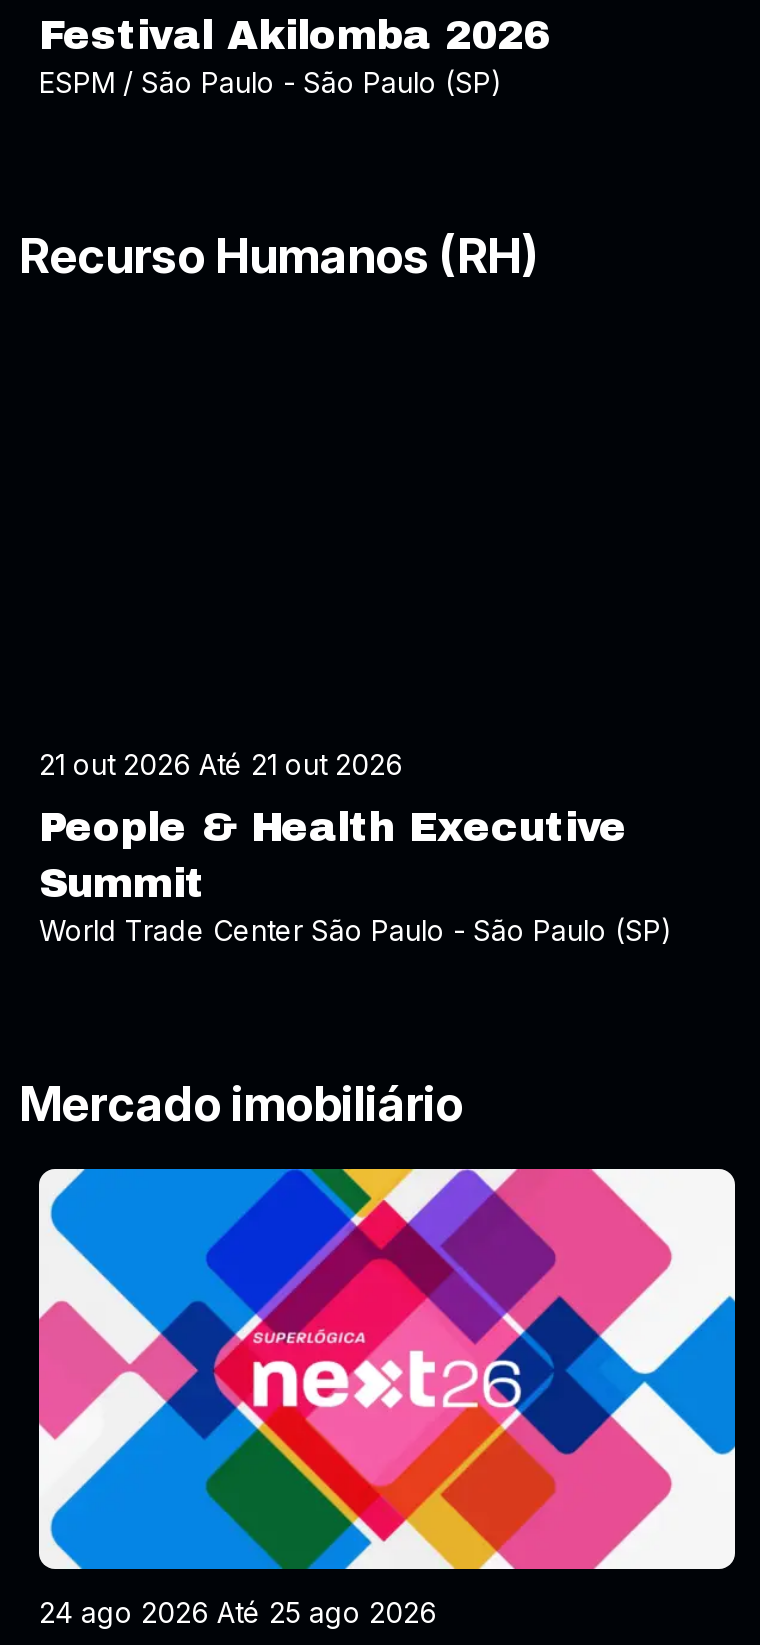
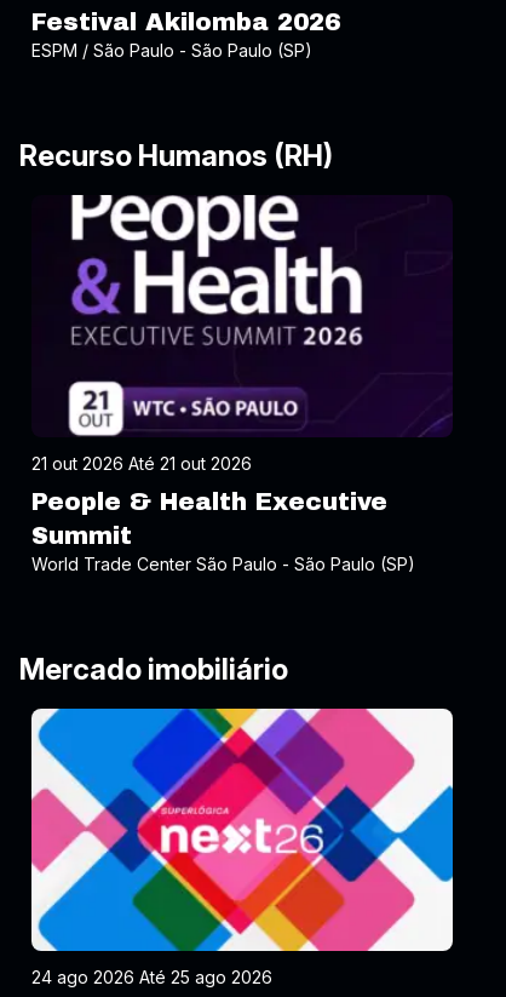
+ [image]
